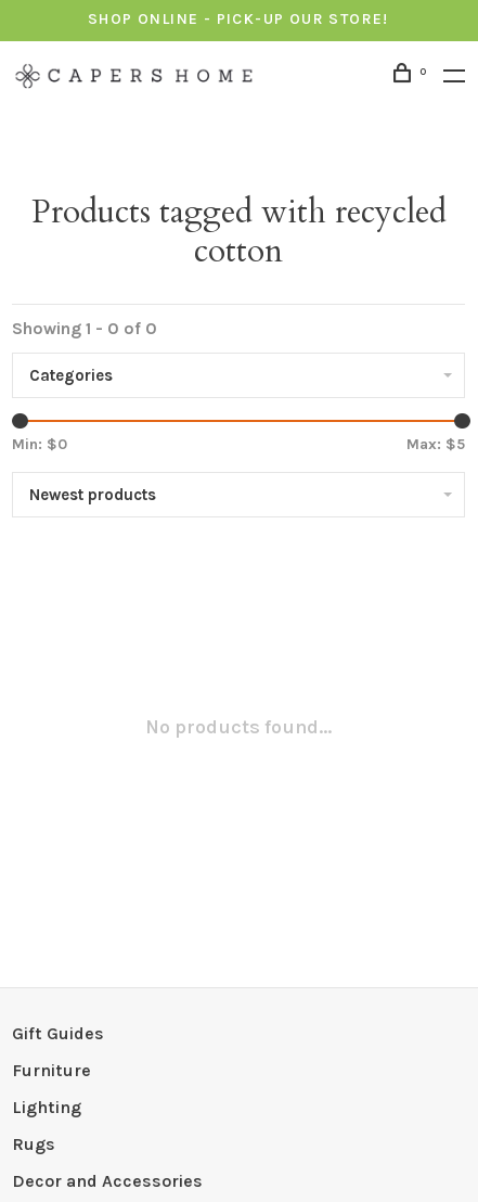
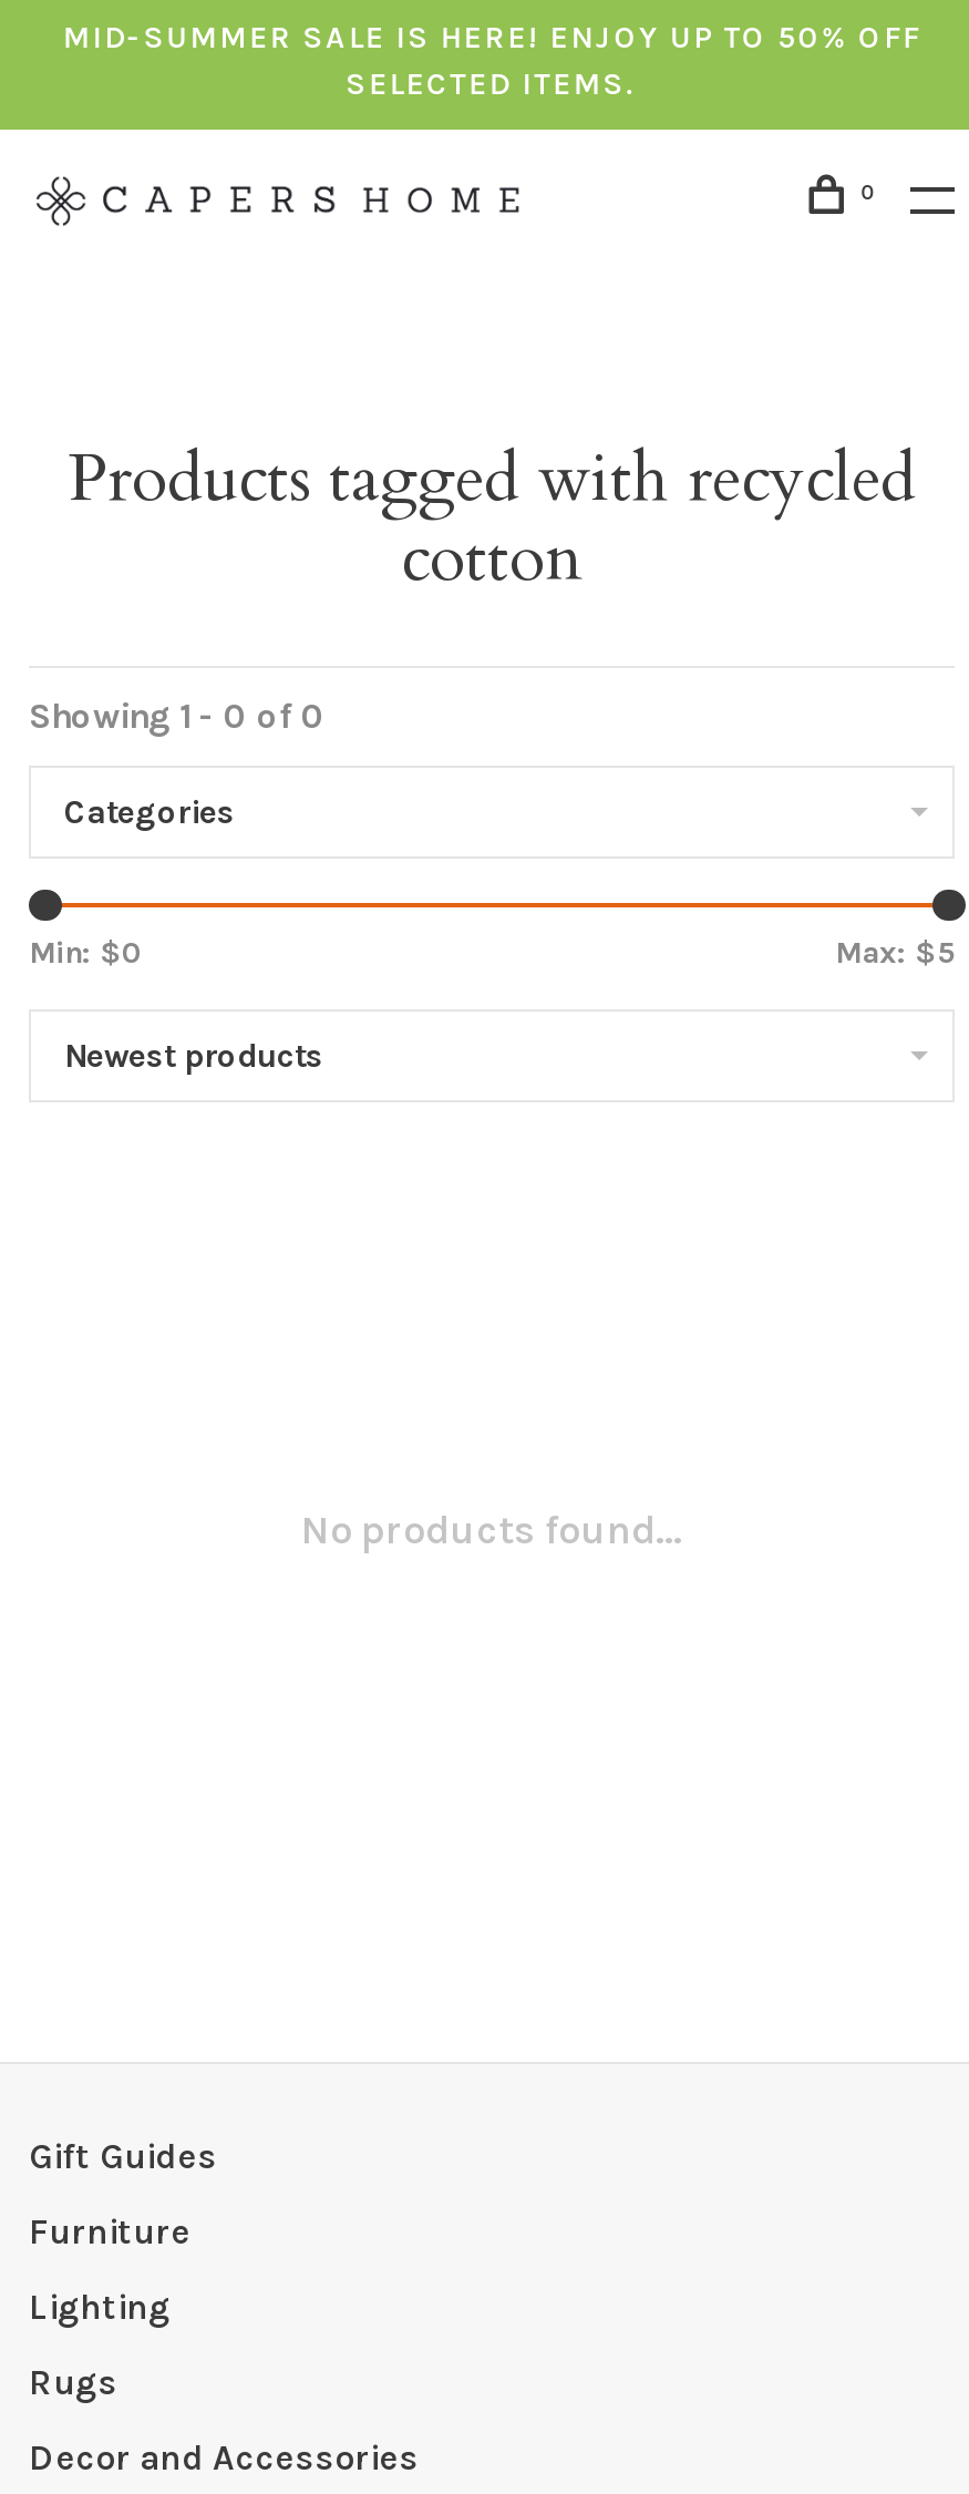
- SHOP ONLINE - PICK-UP OUR STORE!
+ MID-SUMMER SALE IS HERE! ENJOY UP TO 50% OFF
+ SELECTED ITEMS.
